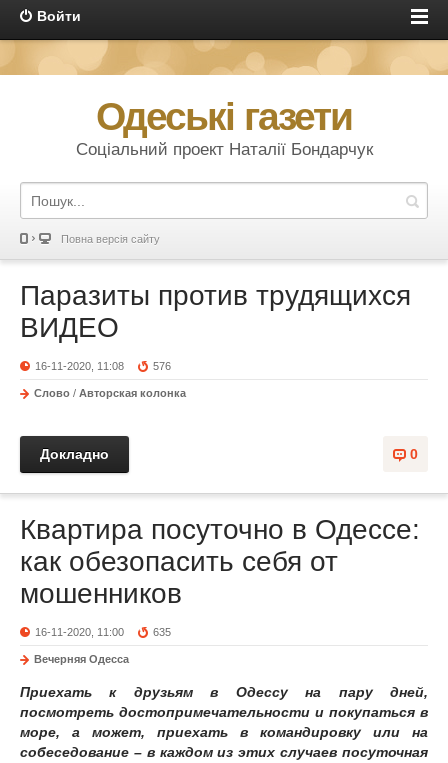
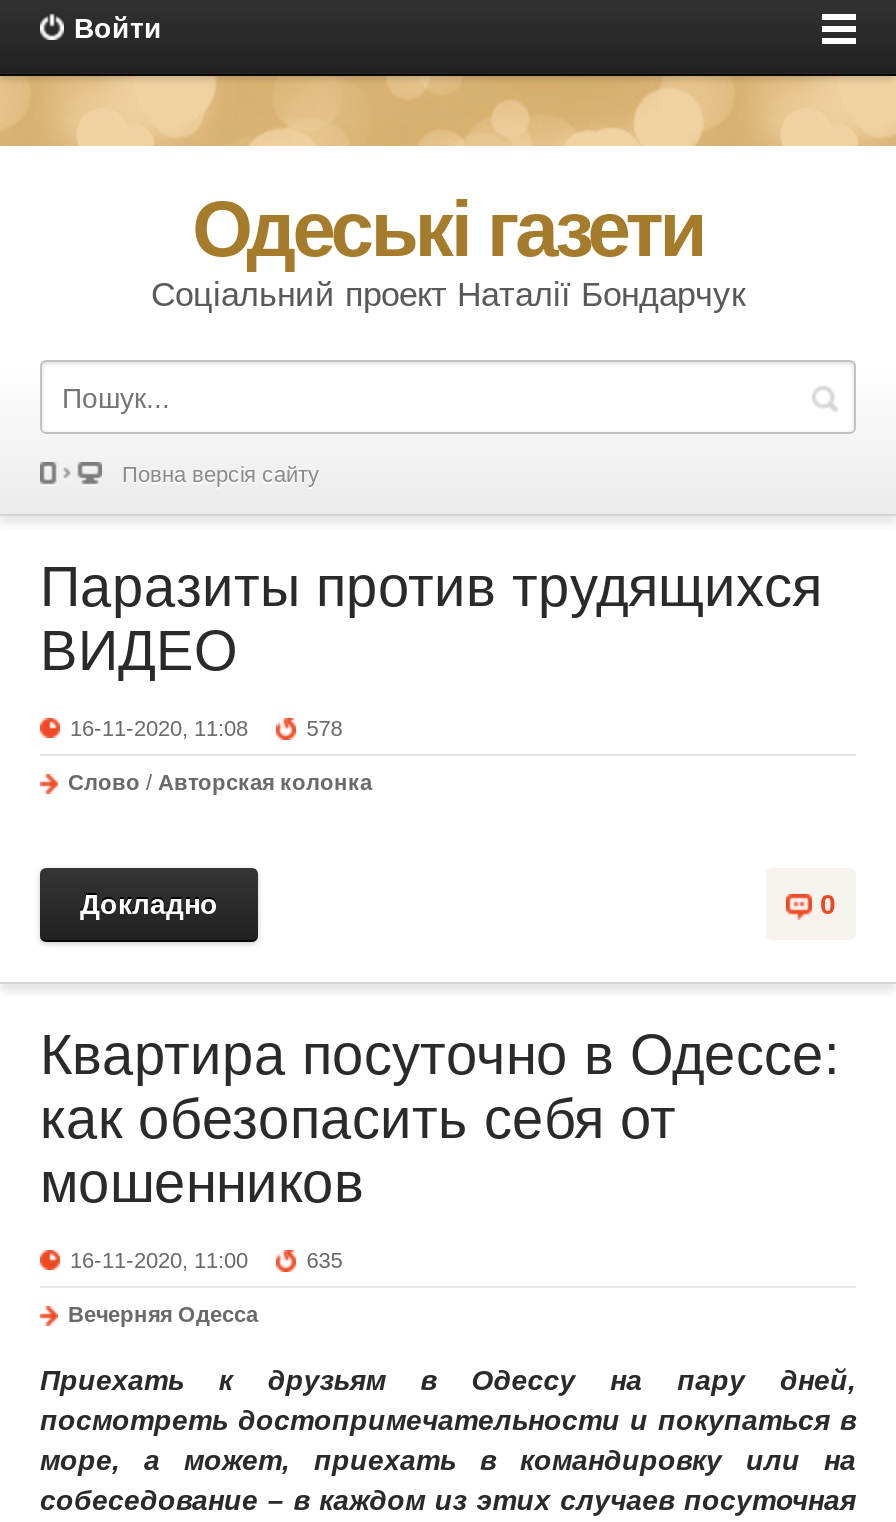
- 576
+ 578
